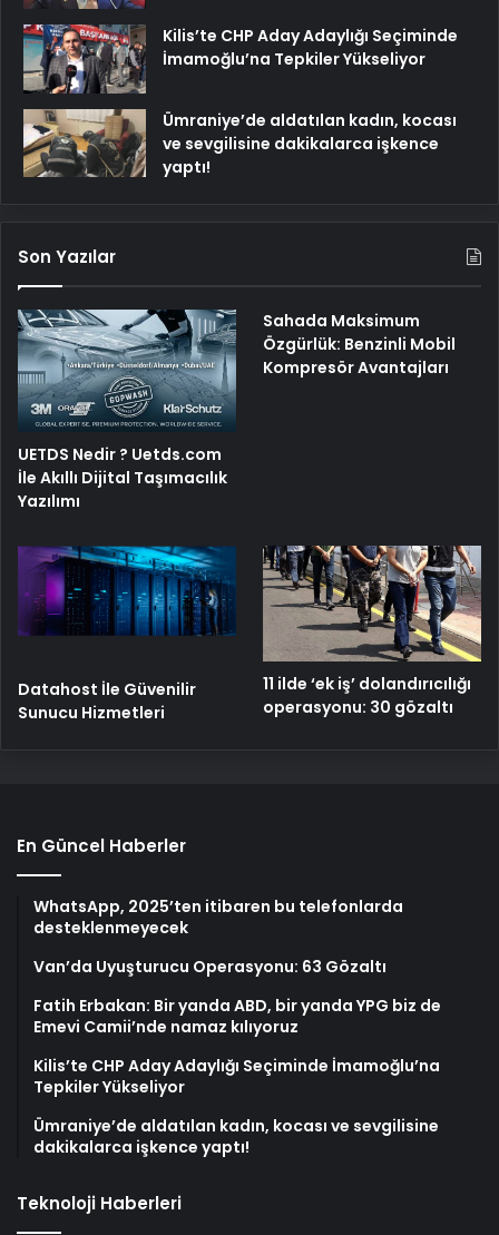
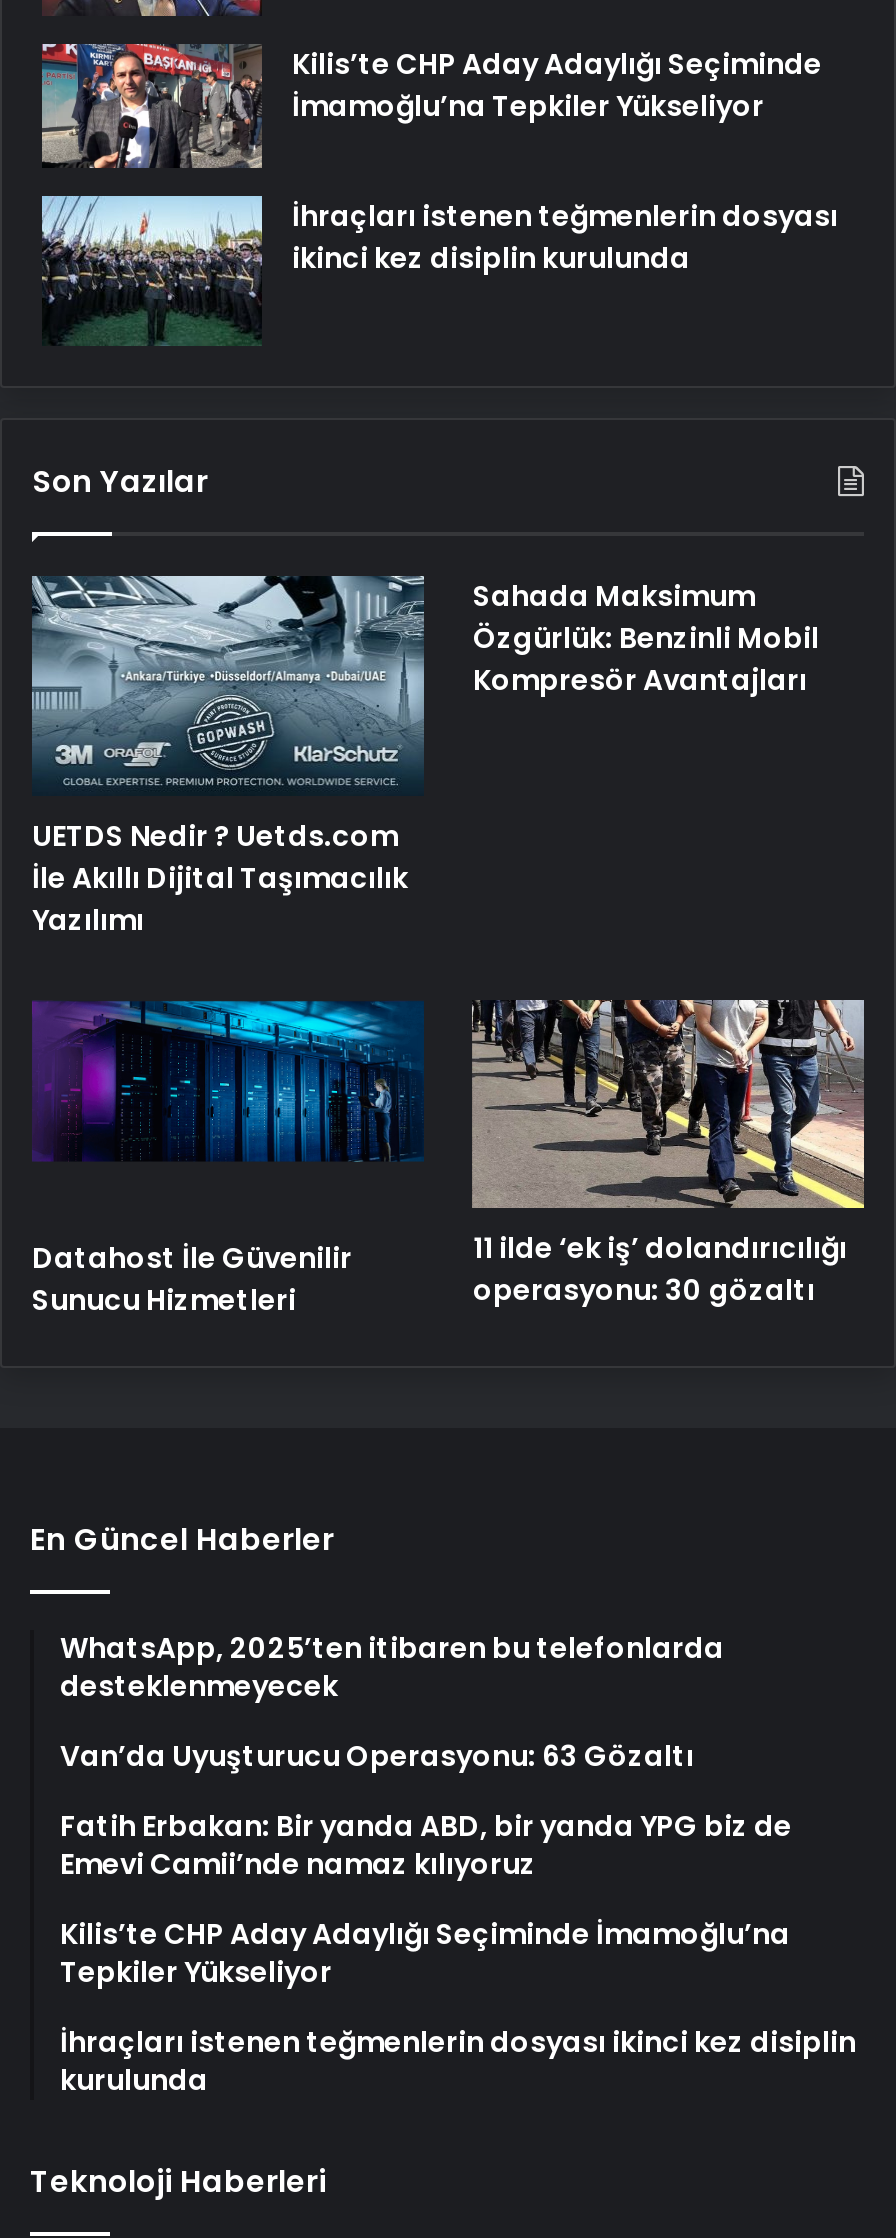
- [image]
- Ümraniye’de aldatılan kadın, kocası
- ve sevgilisine dakikalarca işkence
- yaptı!
+ [image]
+ İhraçları istenen teğmenlerin dosyası
+ ikinci kez disiplin kurulunda

- Ümraniye’de aldatılan kadın, kocası ve sevgilisine
- dakikalarca işkence yaptı!
+ İhraçları istenen teğmenlerin dosyası ikinci kez disiplin
+ kurulunda
